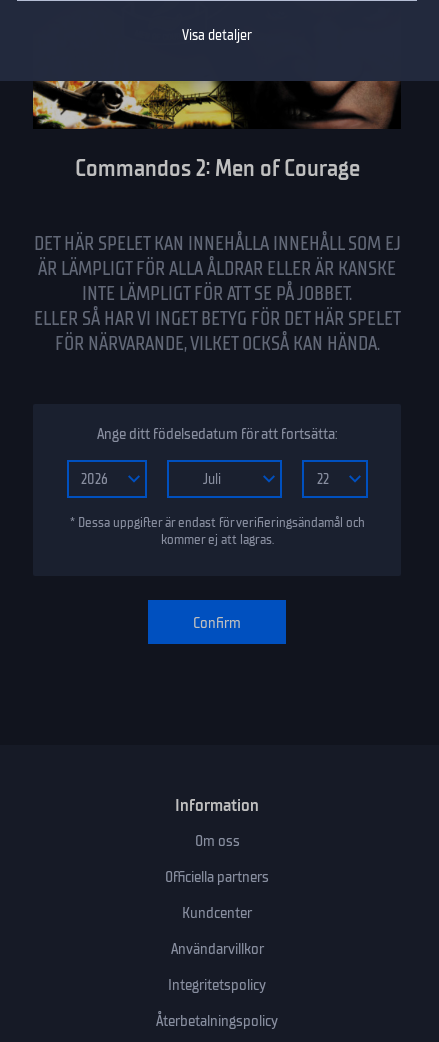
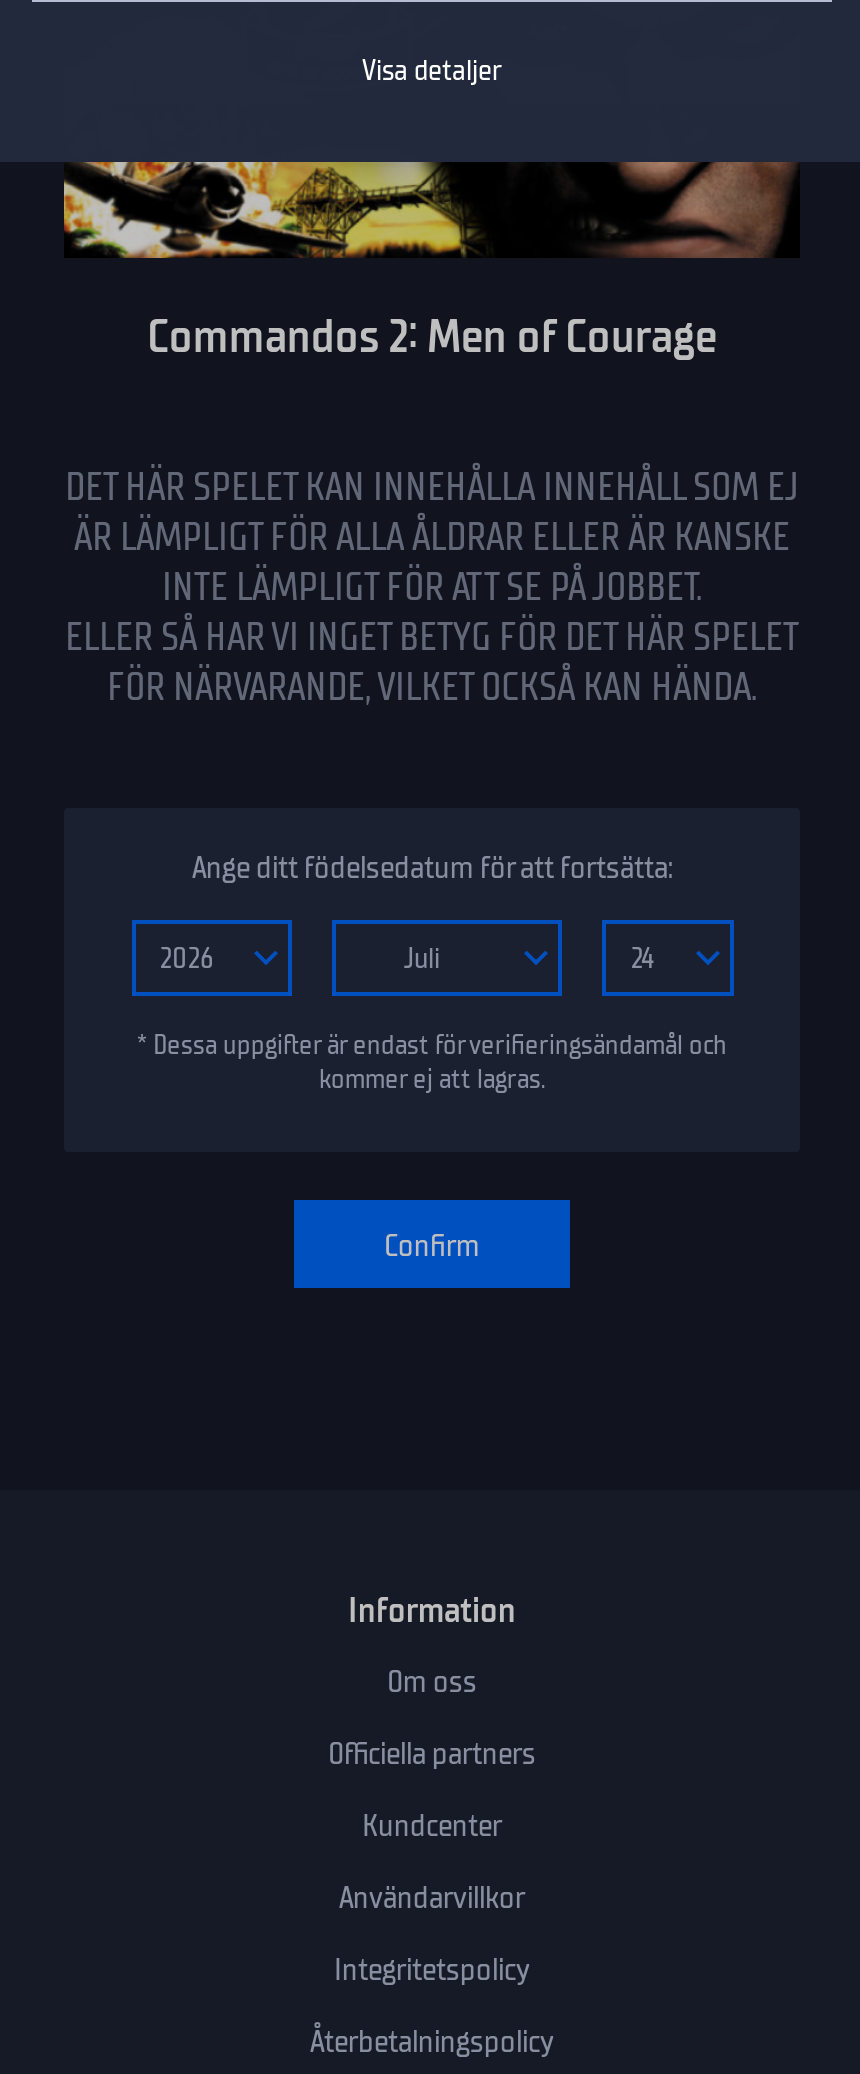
- 22
+ 24
